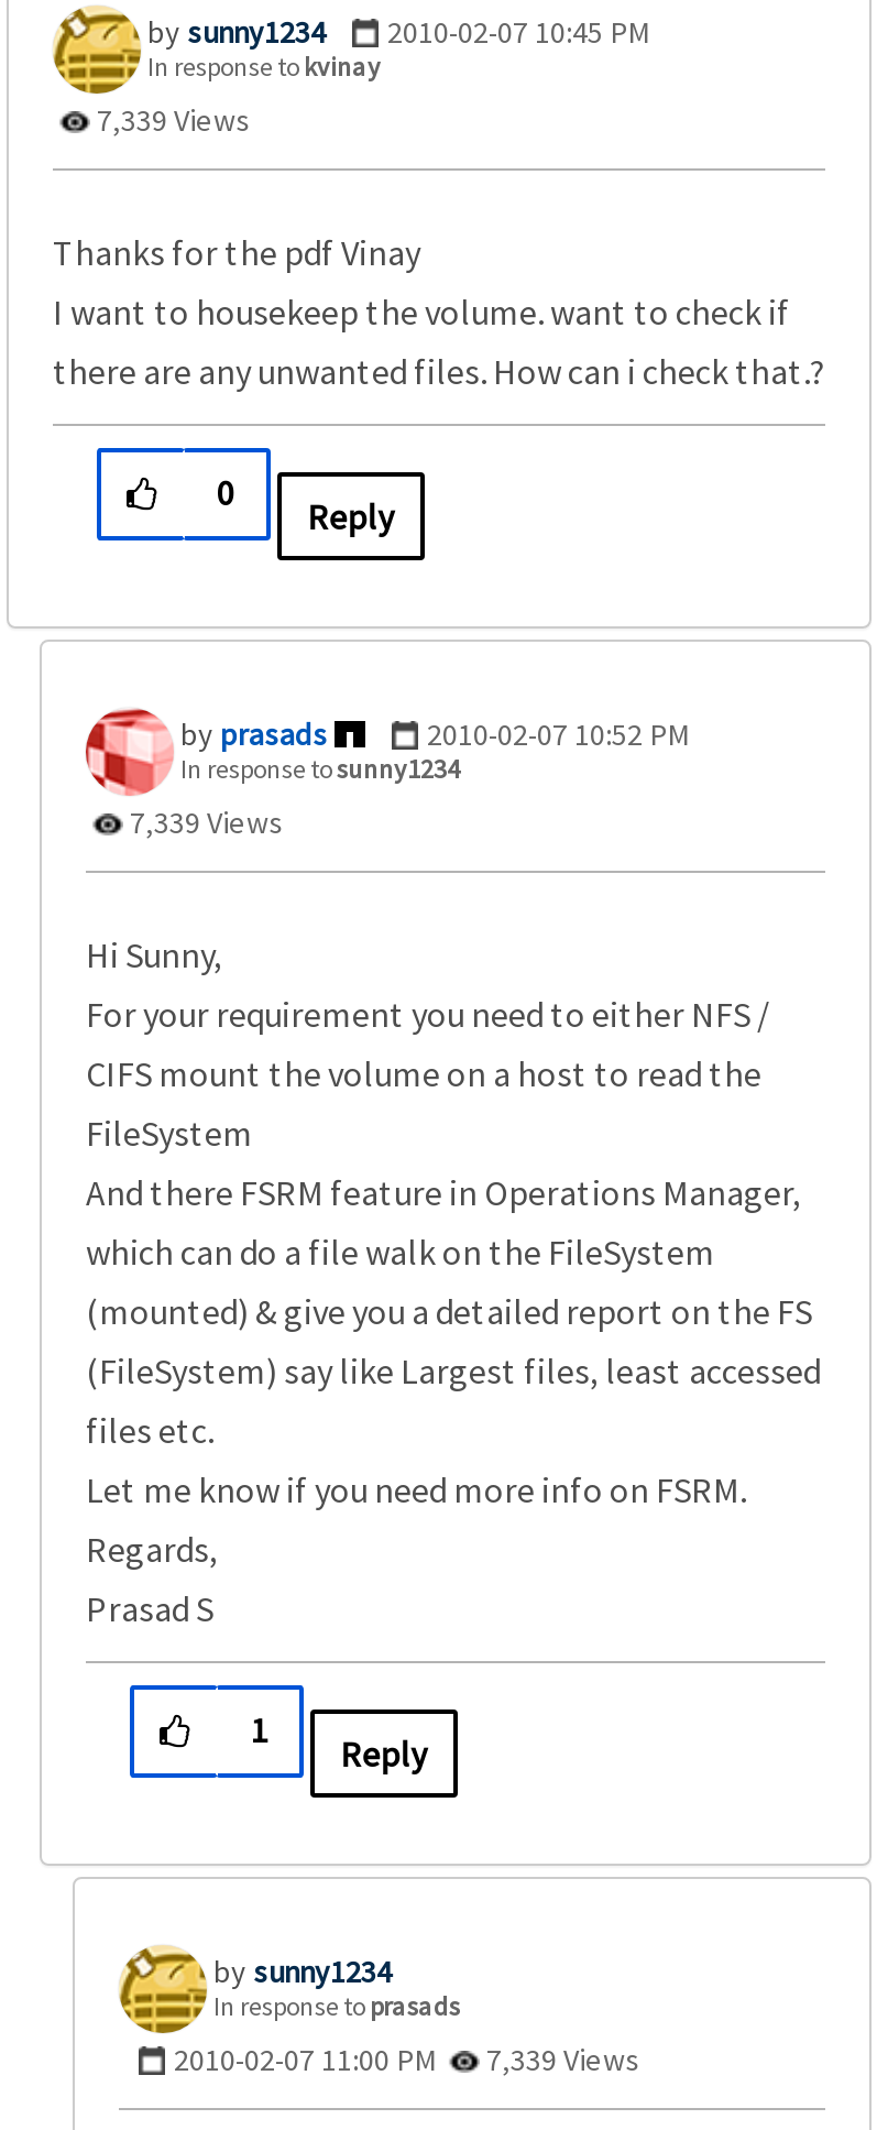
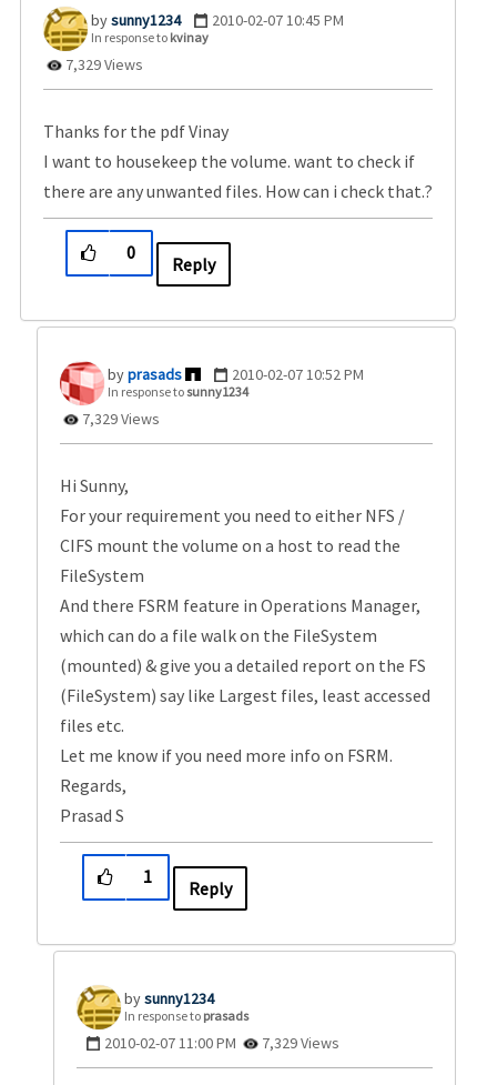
- 7,339 Views
+ 7,329 Views

- 7,339 Views
+ 7,329 Views

- 2010-02-07 11:00 PM 7,339 Views
+ 2010-02-07 11:00 PM 7,329 Views
